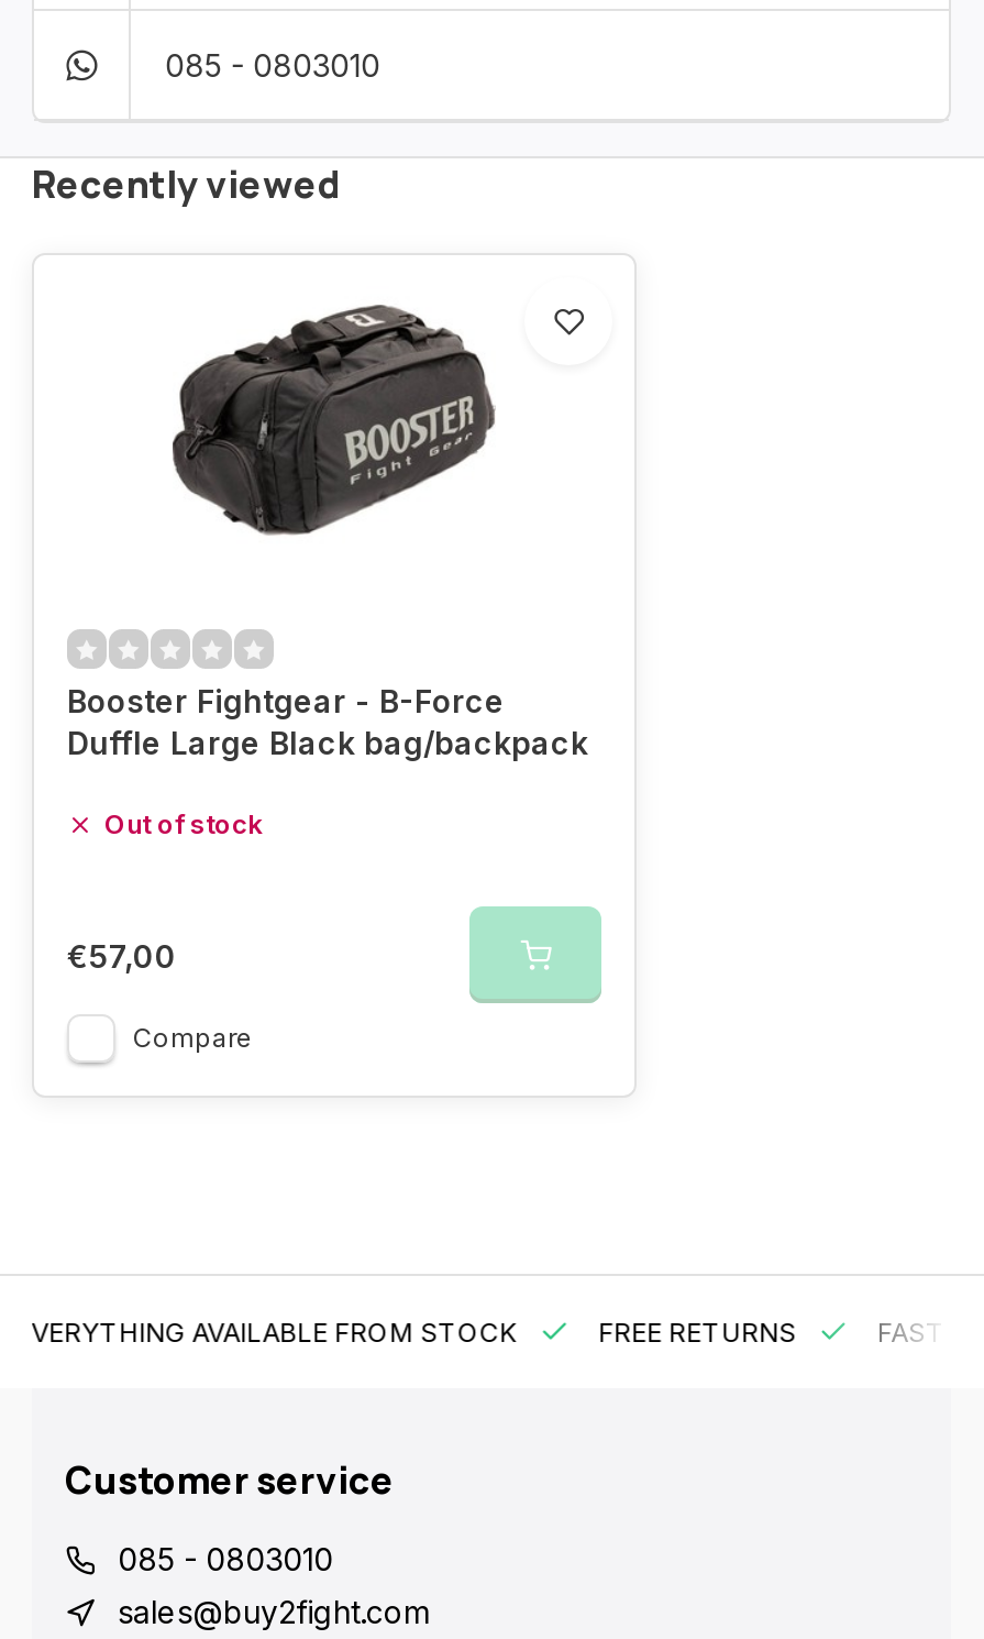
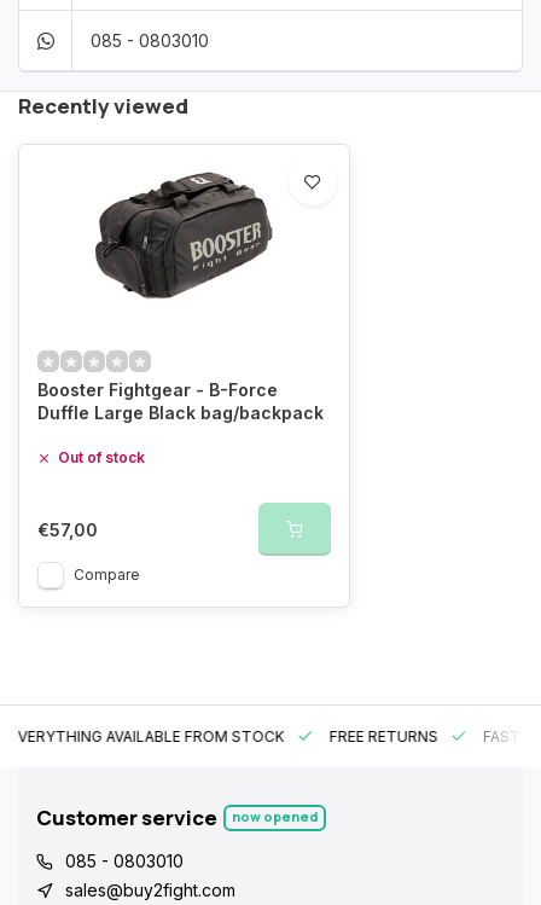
+ now opened
